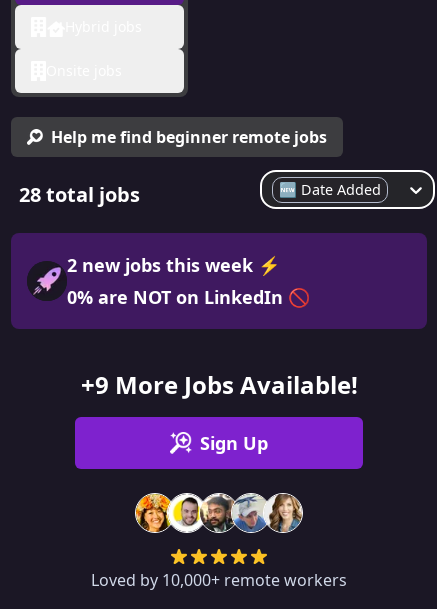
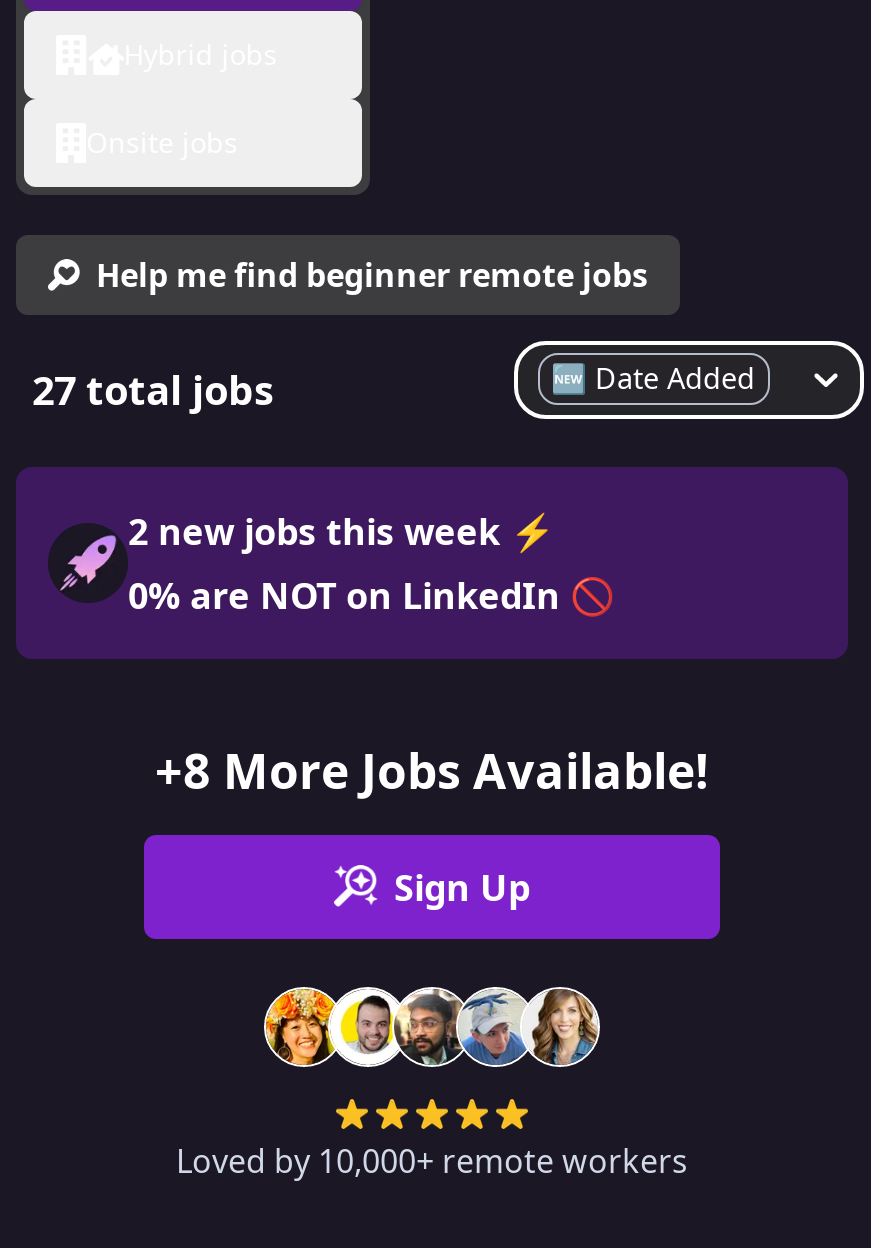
- 28 total jobs
+ 27 total jobs

- +9 More Jobs Available!
+ +8 More Jobs Available!
